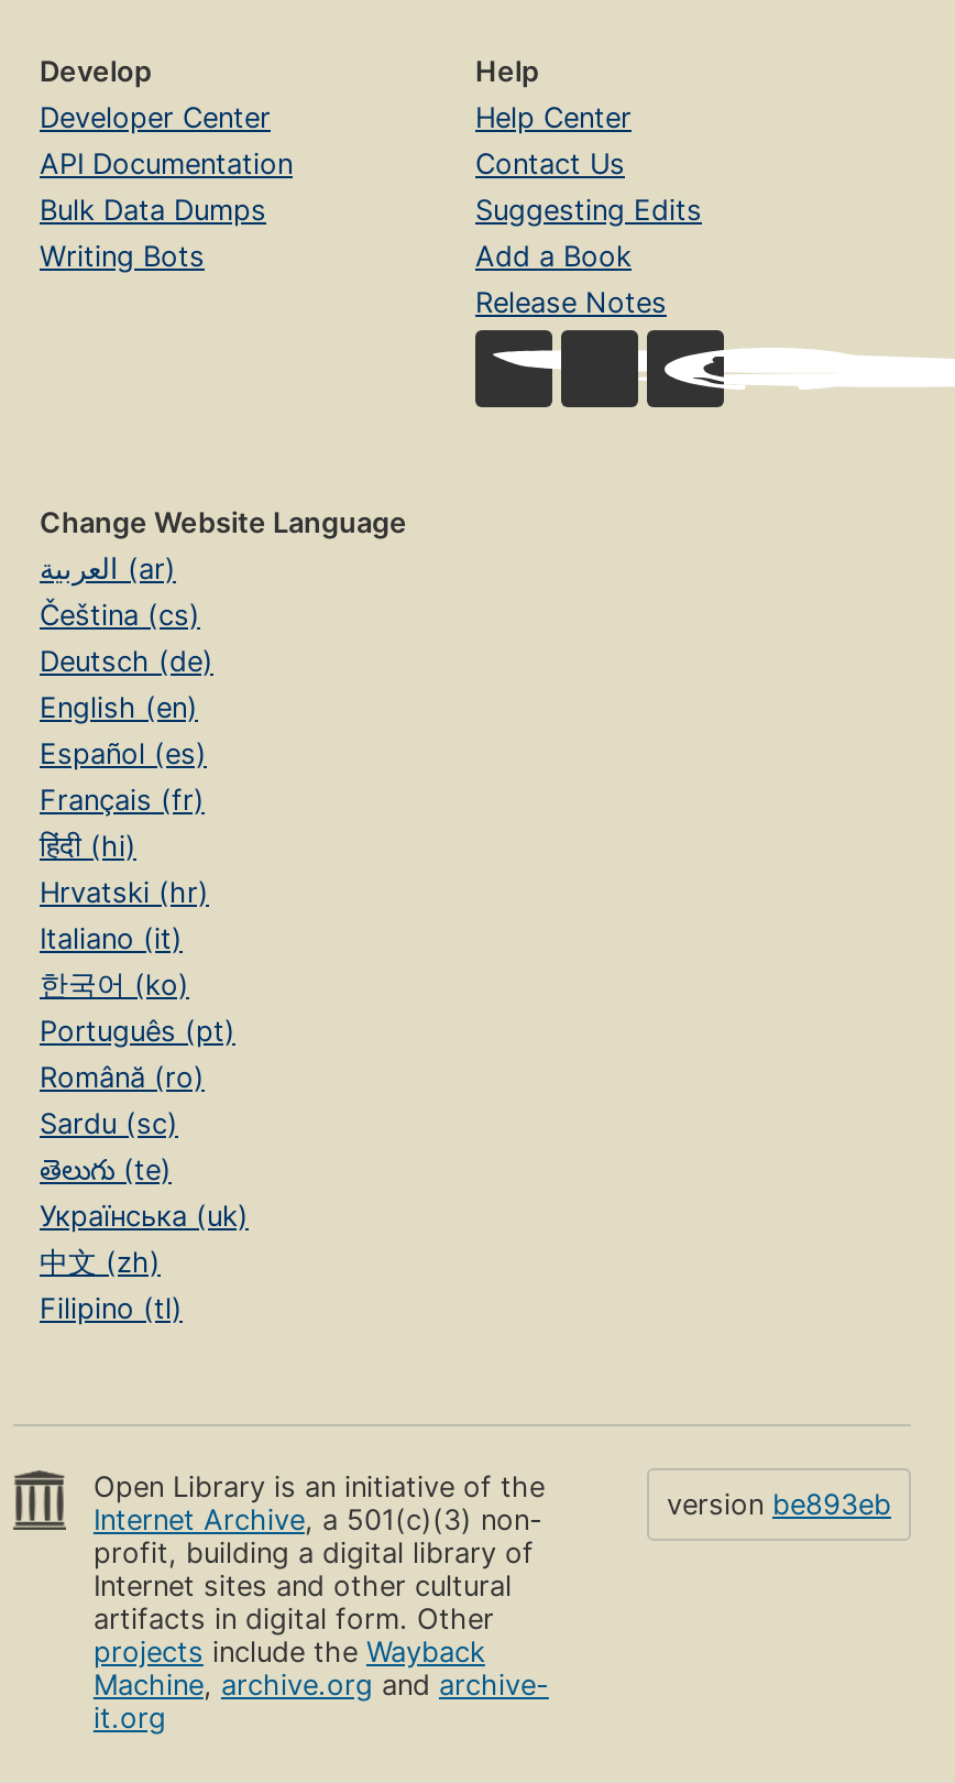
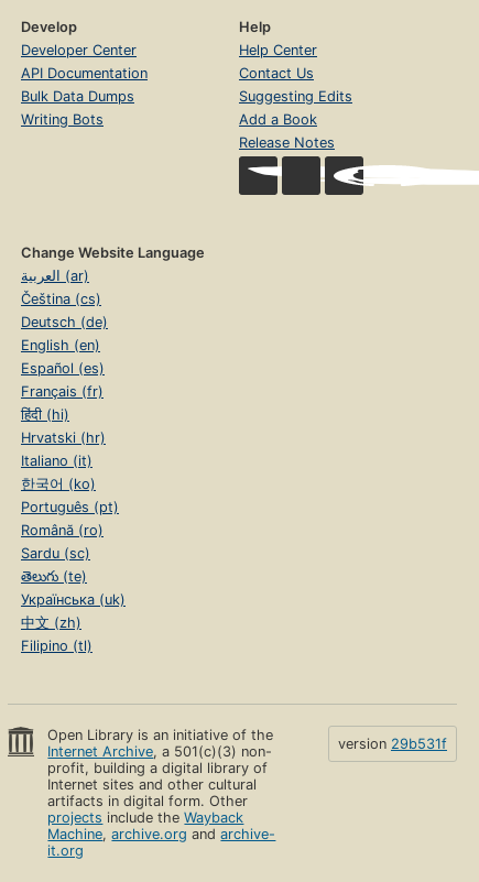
- version be893eb
+ version 29b531f
